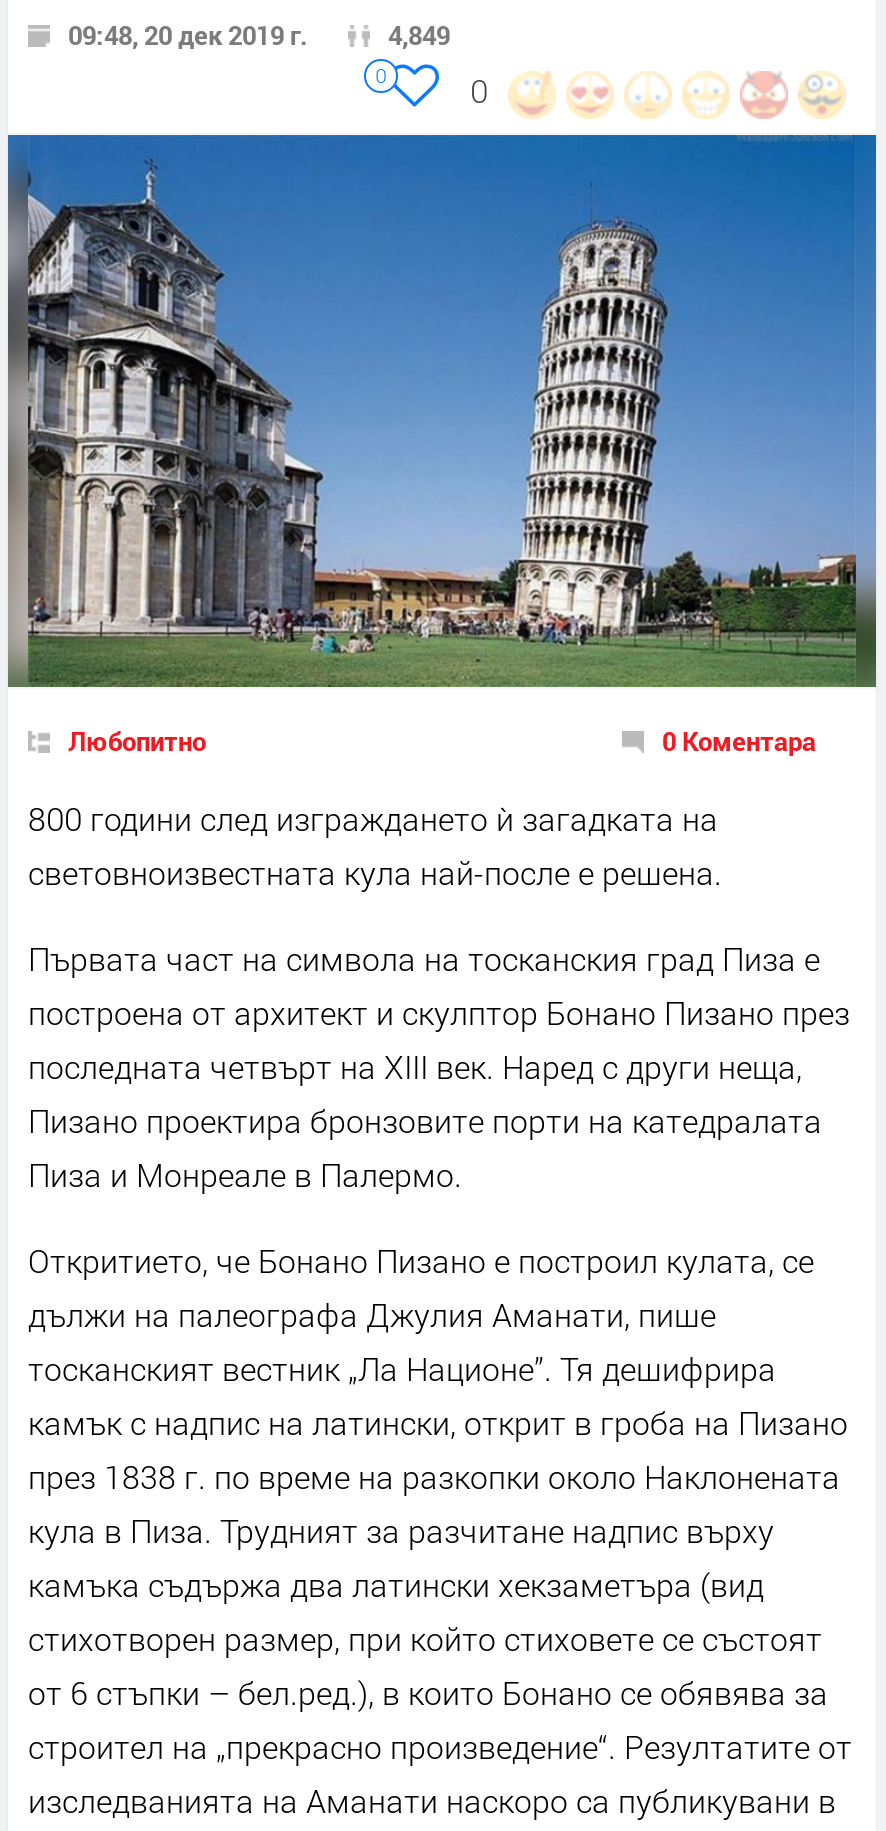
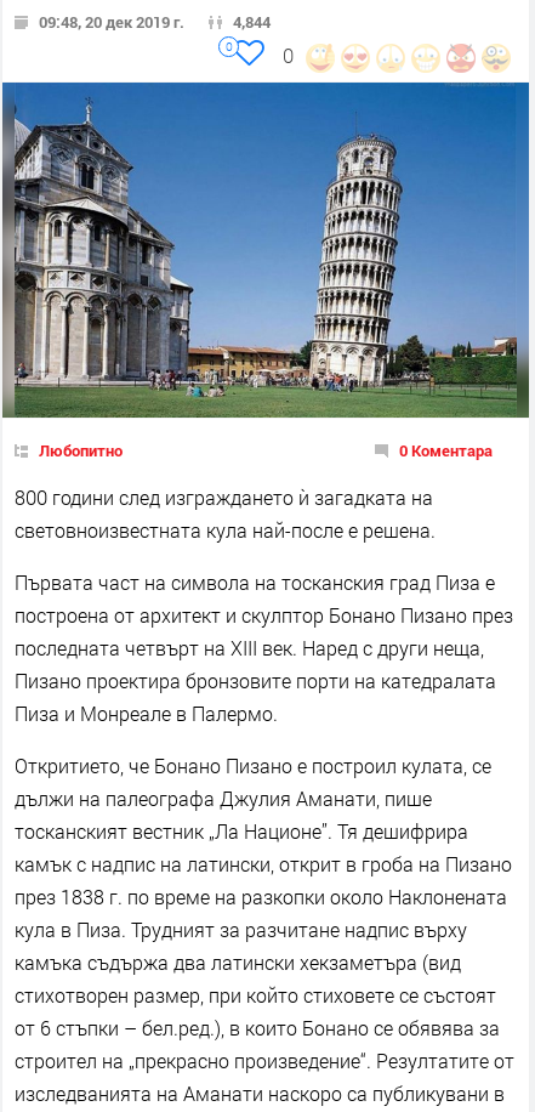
- 4,849
+ 4,844
